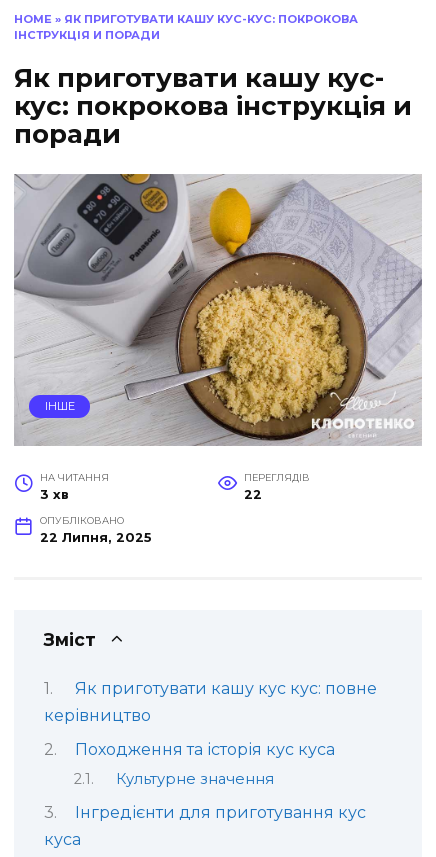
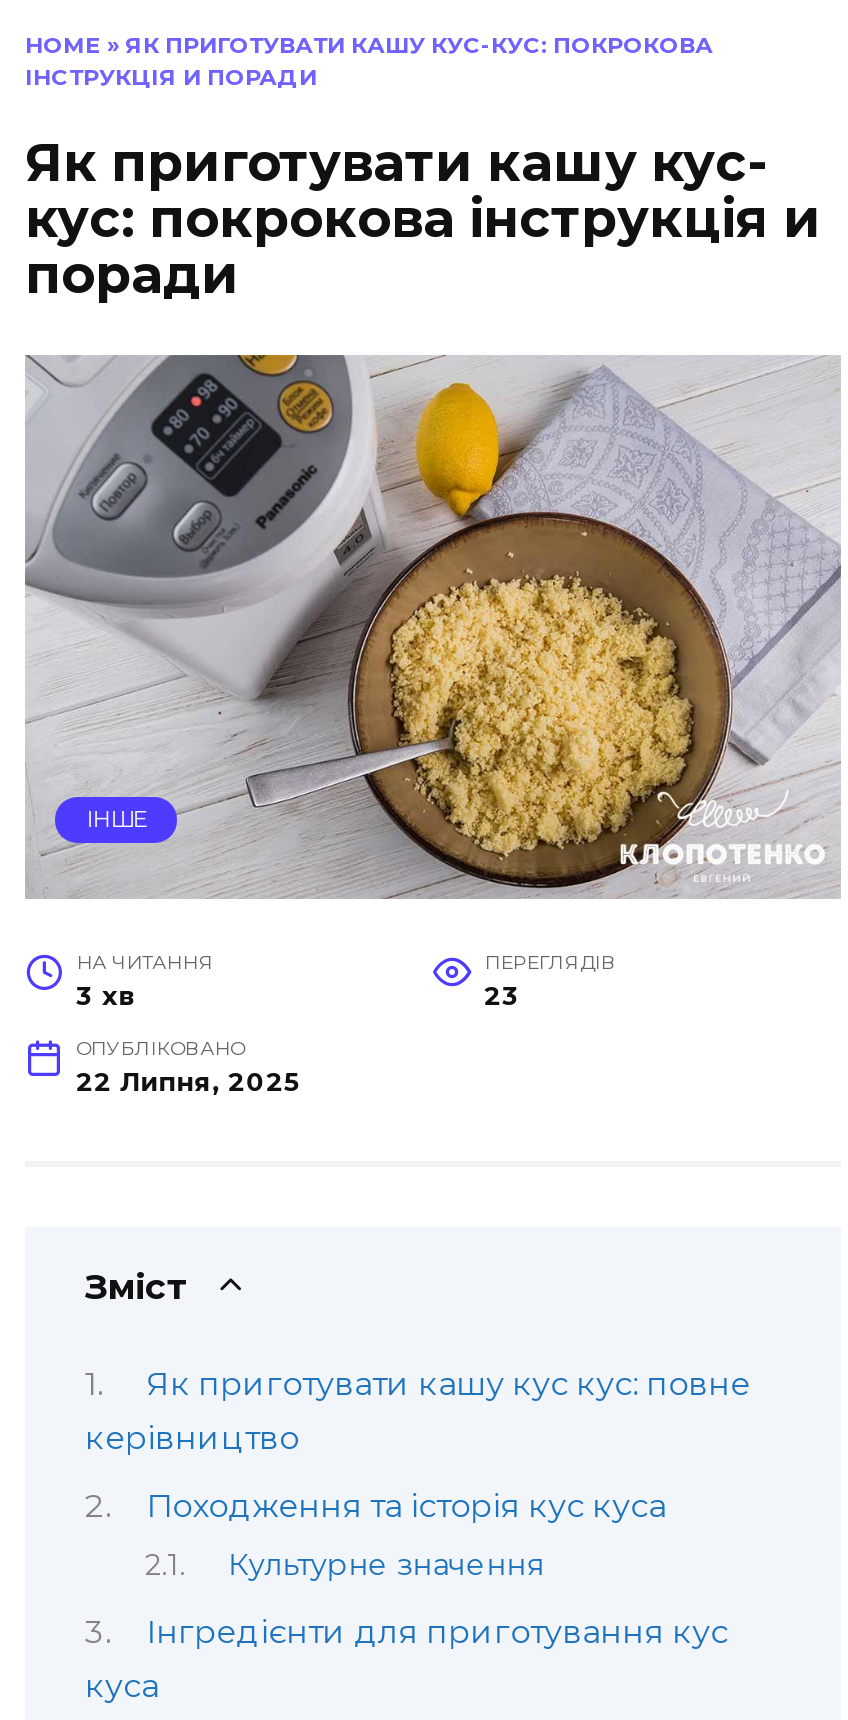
- 22
+ 23
